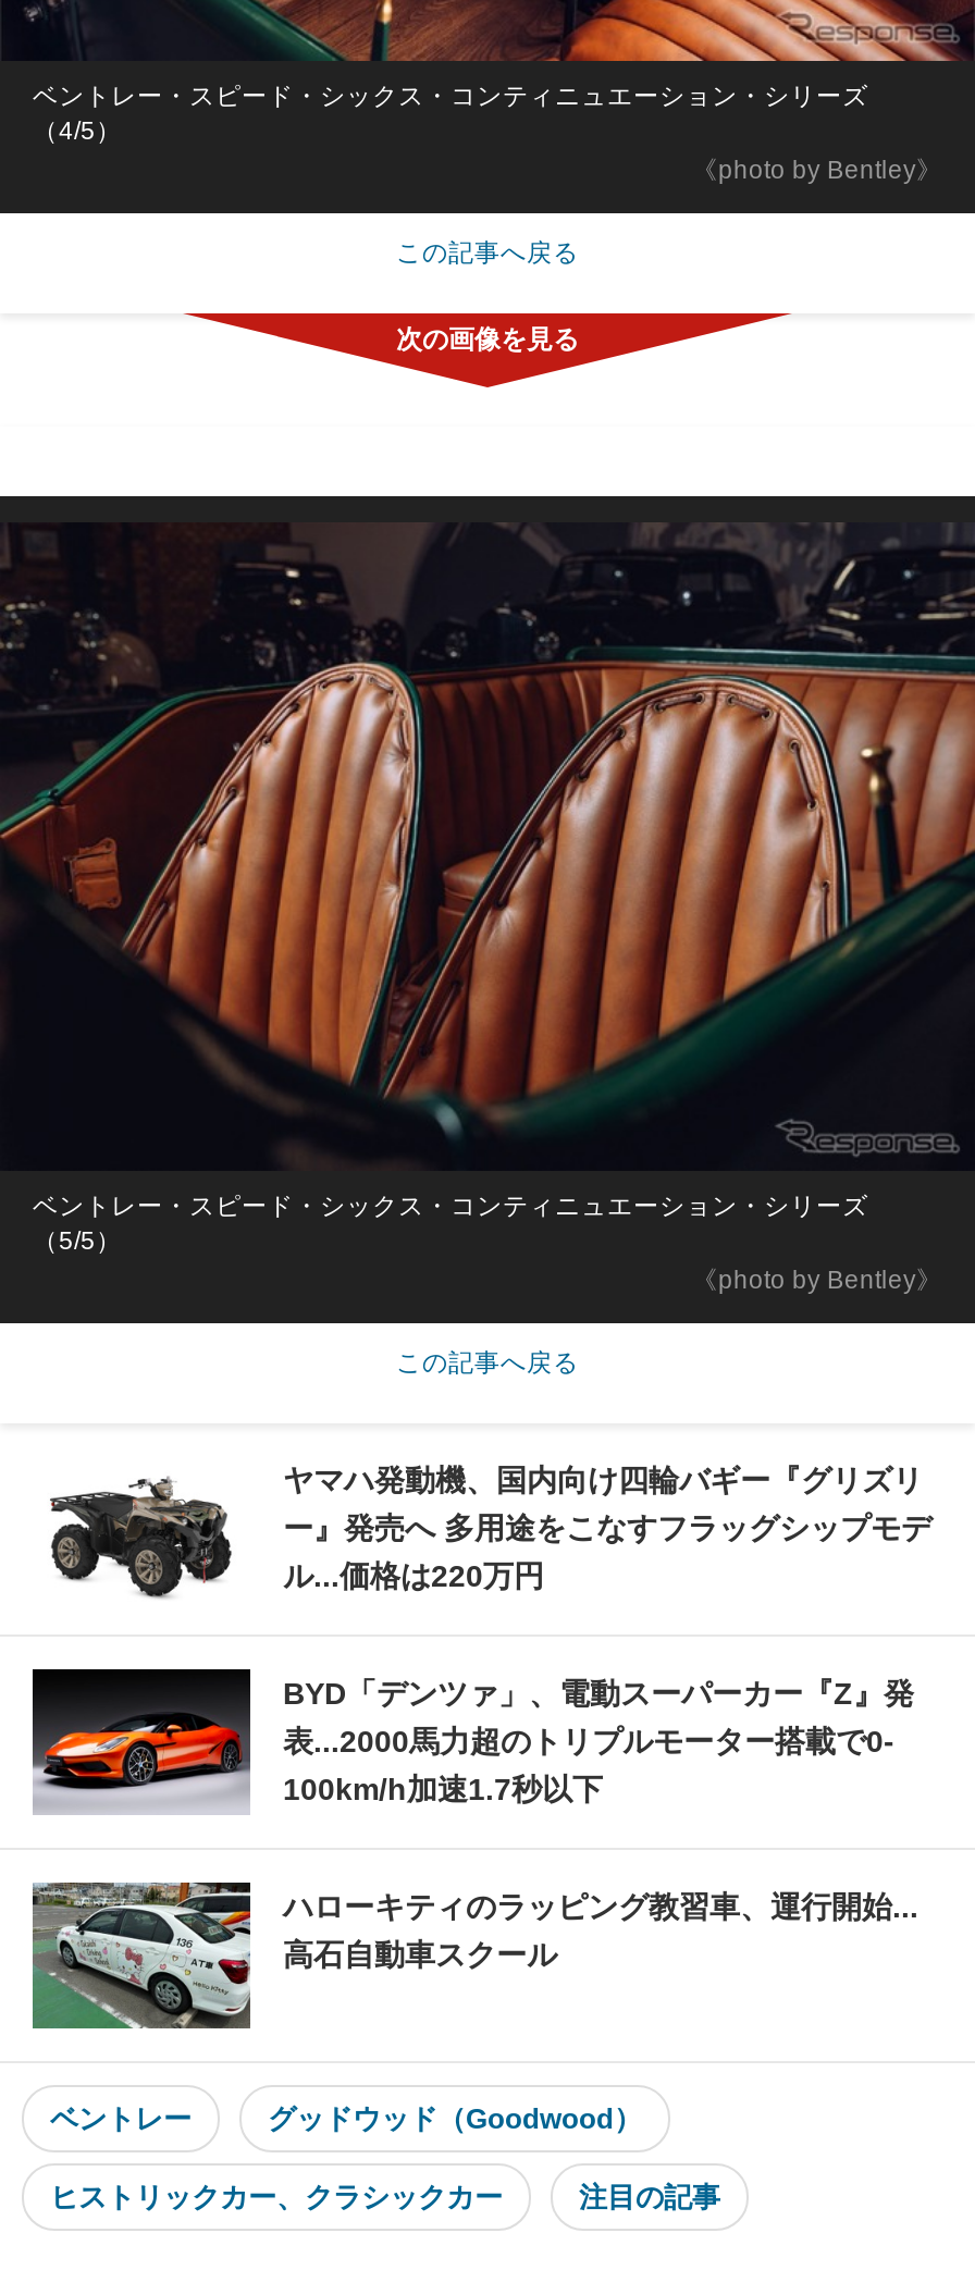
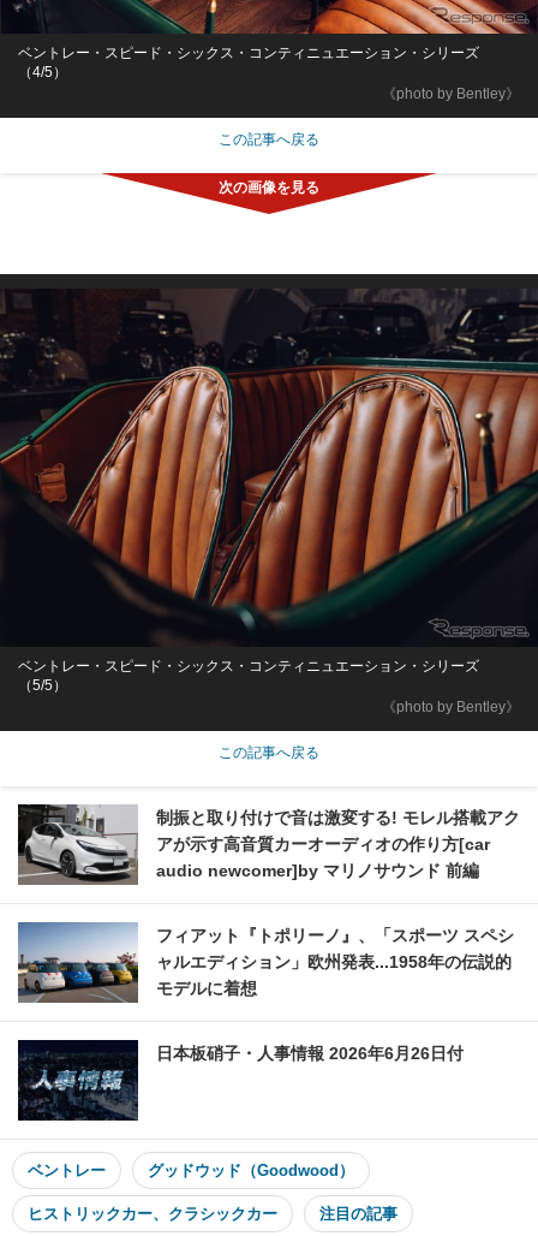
- [image]
- ヤマハ発動機、国内向け四輪バギー『グリズリ
- ー』発売へ 多用途をこなすフラッグシップモデ
- ル...価格は220万円
+ [image]
+ 制振と取り付けで音は激変する! モレル搭載アク
+ アが示す高音質カーオーディオの作り方[car
+ audio newcomer]by マリノサウンド 前編

- [image]
- BYD「デンツァ」、電動スーパーカー『Z』発
- 表...2000馬力超のトリプルモーター搭載で0-
- 100km/h加速1.7秒以下
+ [image]
+ フィアット『トポリーノ』、「スポーツ スペシ
+ ャルエディション」欧州発表...1958年の伝説的
+ モデルに着想

- [image]
- ハローキティのラッピング教習車、運行開始...
- 高石自動車スクール
+ [image]
+ 日本板硝子・人事情報 2026年6月26日付
